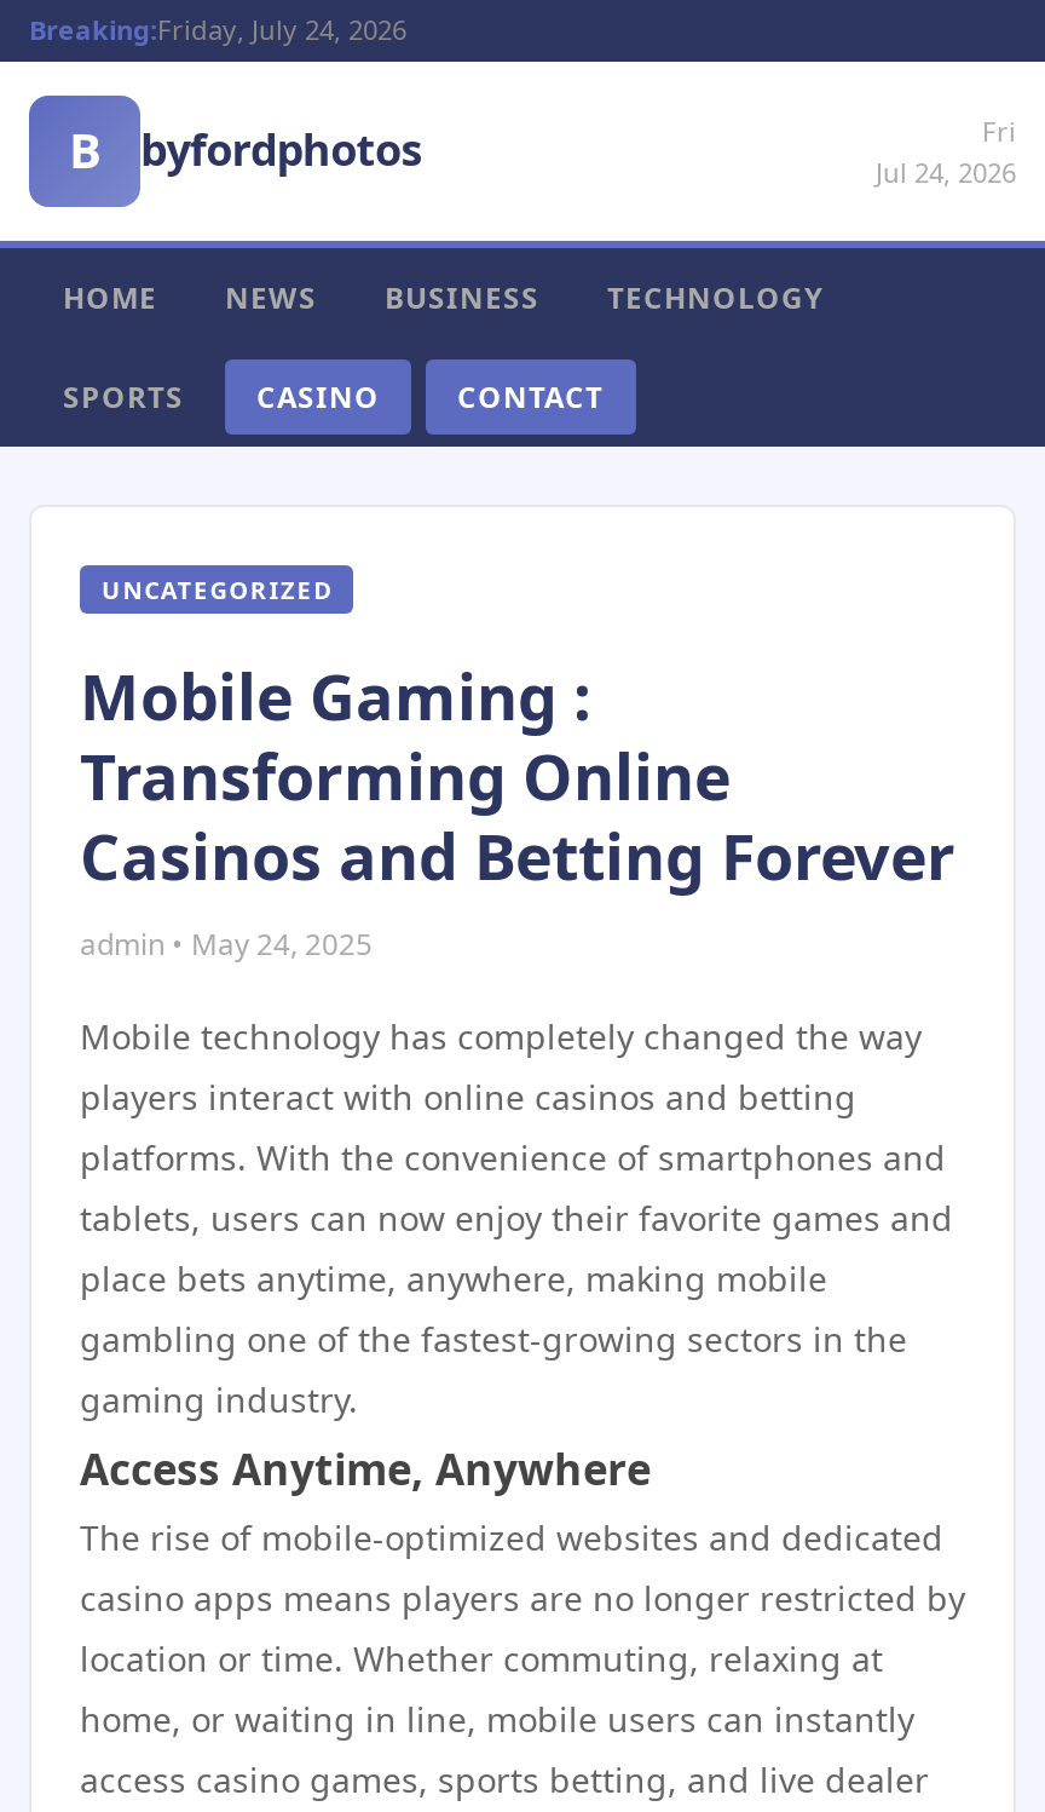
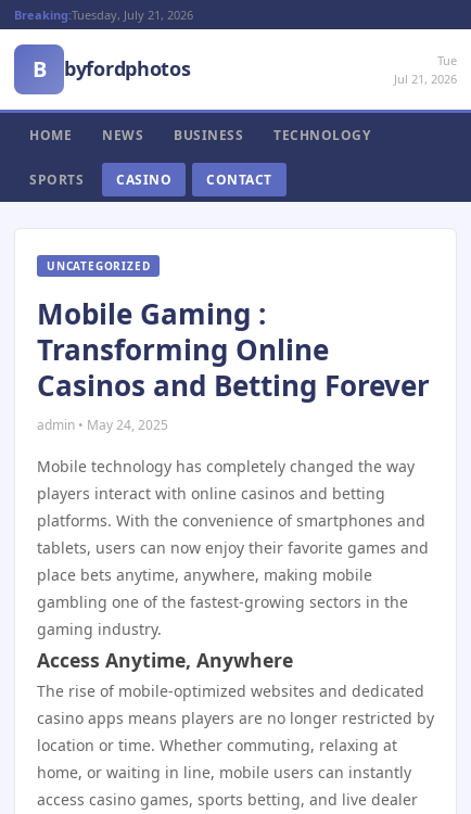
- Breaking:Friday, July 24, 2026
+ Breaking:Tuesday, July 21, 2026

- Fri
- Jul 24, 2026
+ Tue
+ Jul 21, 2026
